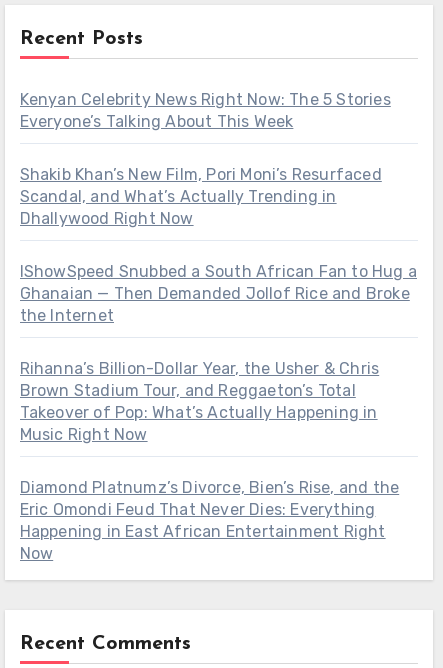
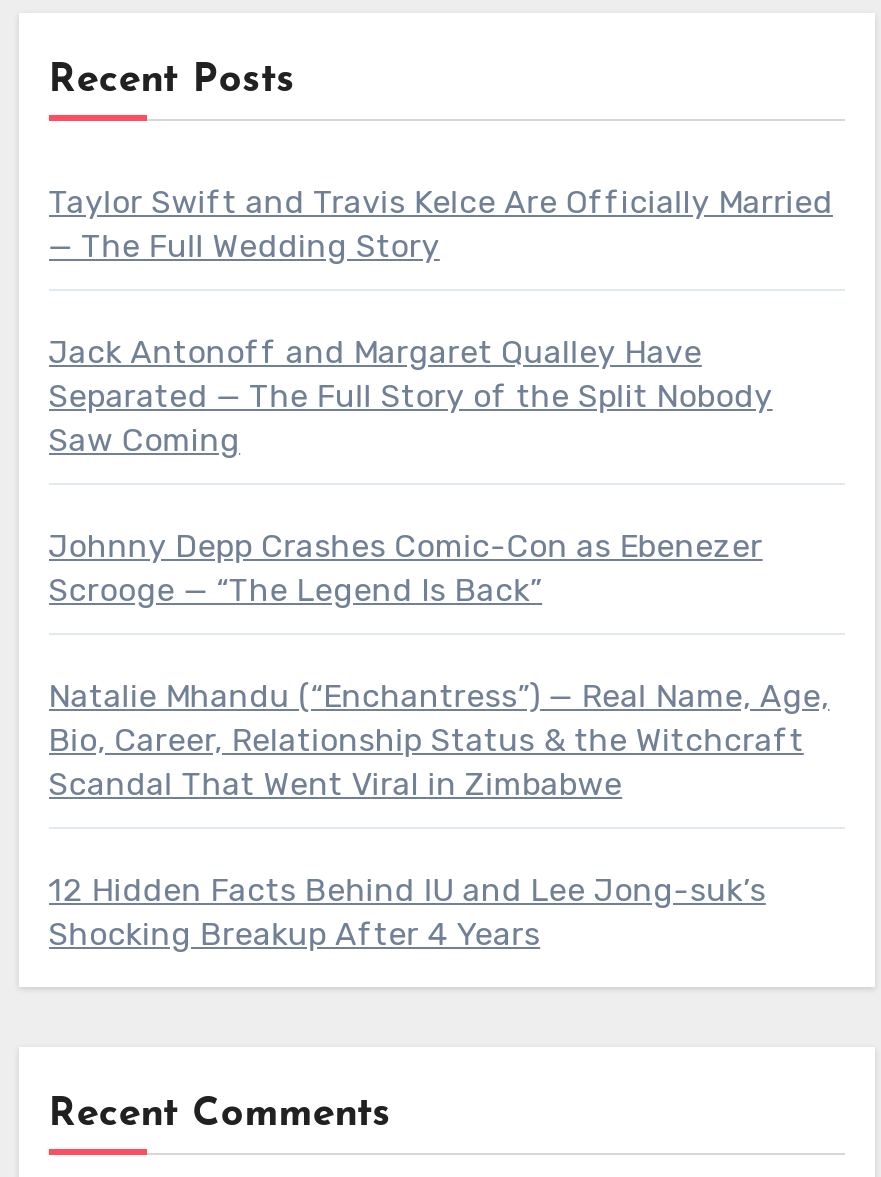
- Kenyan Celebrity News Right Now: The 5 Stories
- Everyone’s Talking About This Week
+ Taylor Swift and Travis Kelce Are Officially Married
+ — The Full Wedding Story

- Shakib Khan’s New Film, Pori Moni’s Resurfaced
- Scandal, and What’s Actually Trending in
- Dhallywood Right Now
+ Jack Antonoff and Margaret Qualley Have
+ Separated — The Full Story of the Split Nobody
+ Saw Coming

- IShowSpeed Snubbed a South African Fan to Hug a
- Ghanaian — Then Demanded Jollof Rice and Broke
- the Internet
+ Johnny Depp Crashes Comic-Con as Ebenezer
+ Scrooge — “The Legend Is Back”

- Rihanna’s Billion-Dollar Year, the Usher & Chris
- Brown Stadium Tour, and Reggaeton’s Total
- Takeover of Pop: What’s Actually Happening in
- Music Right Now
+ Natalie Mhandu (“Enchantress”) — Real Name, Age,
+ Bio, Career, Relationship Status & the Witchcraft
+ Scandal That Went Viral in Zimbabwe

- Diamond Platnumz’s Divorce, Bien’s Rise, and the
- Eric Omondi Feud That Never Dies: Everything
- Happening in East African Entertainment Right
- Now
+ 12 Hidden Facts Behind IU and Lee Jong-suk’s
+ Shocking Breakup After 4 Years
